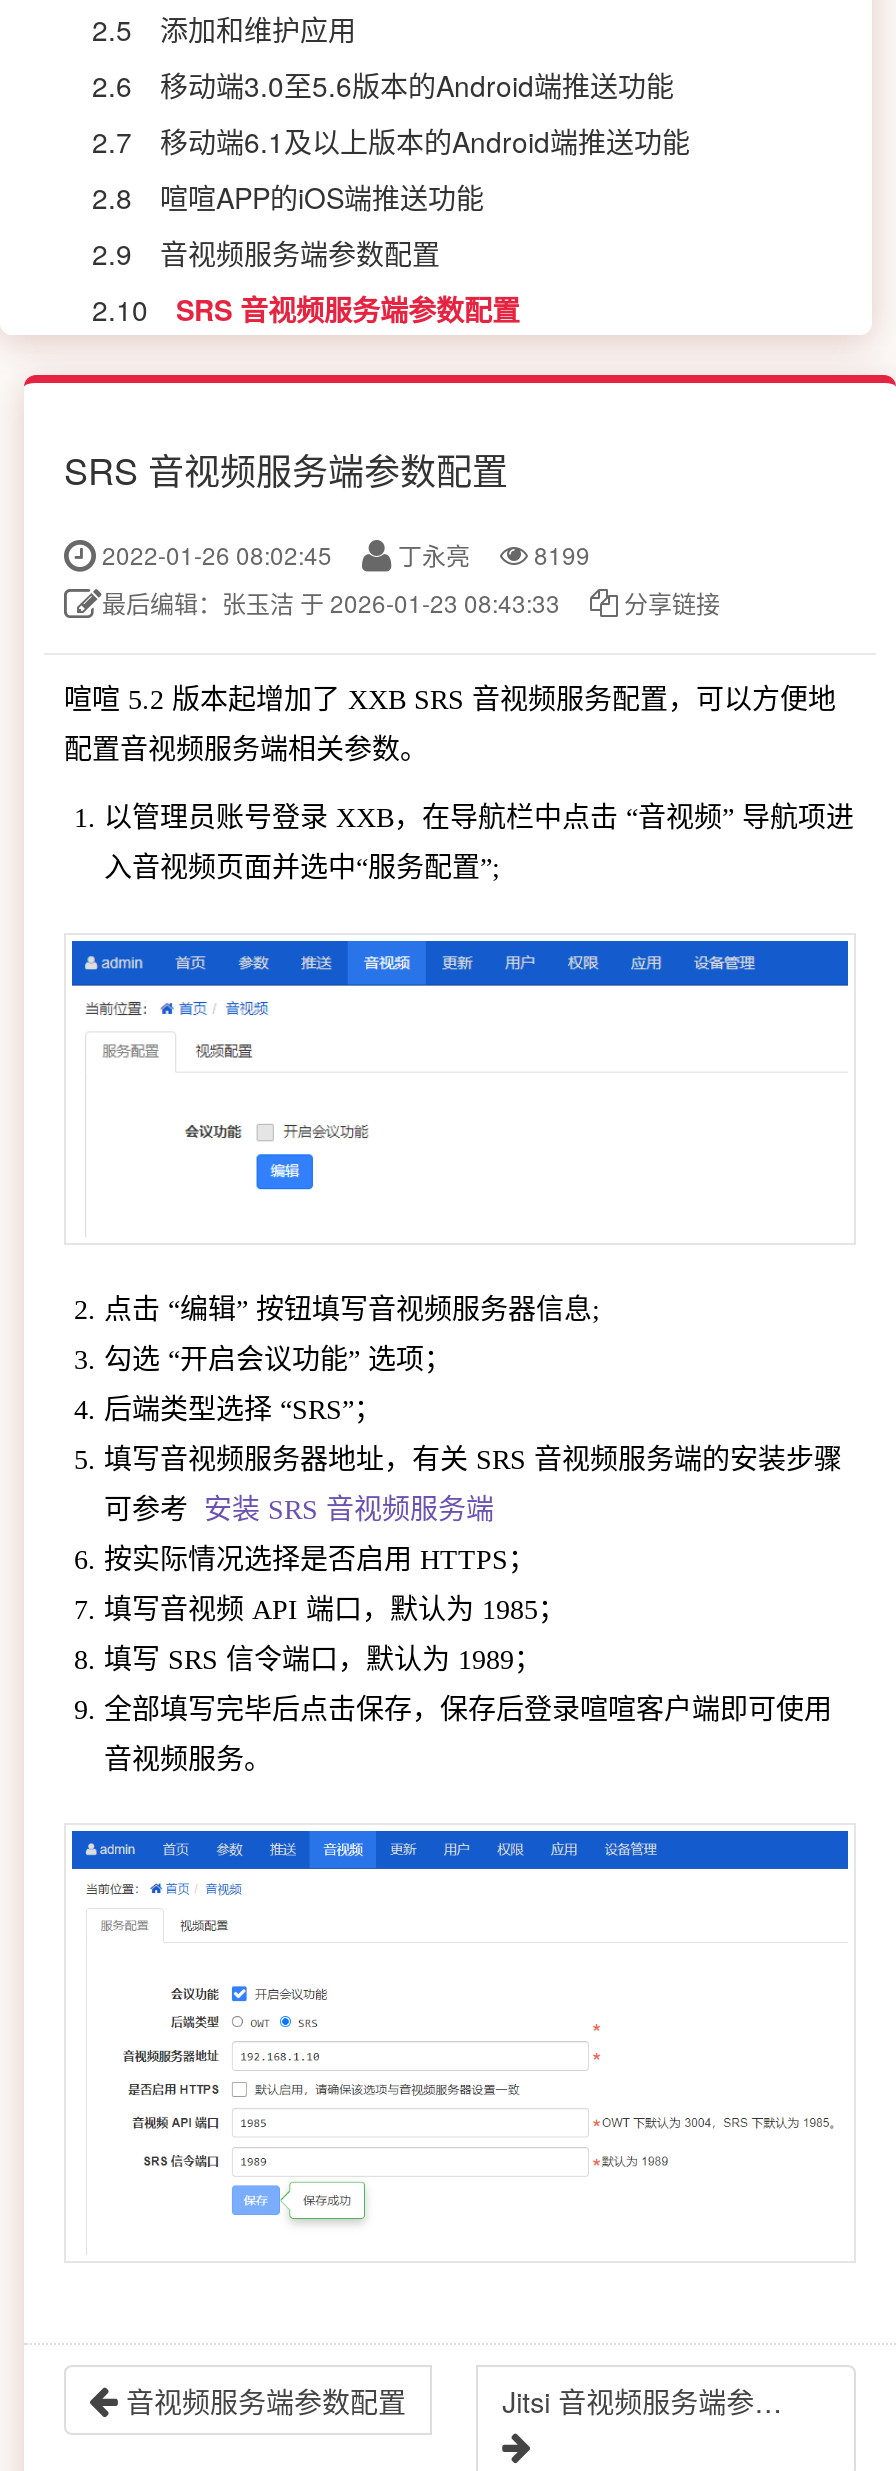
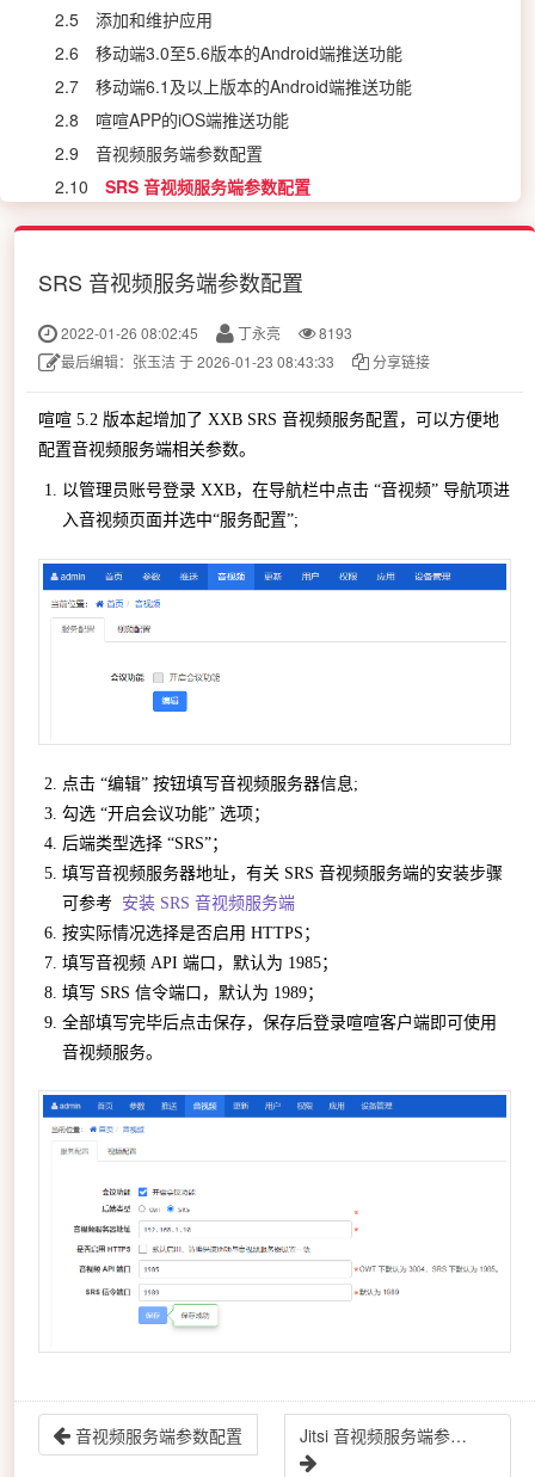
- 2022-01-26 08:02:45 丁永亮 8199
+ 2022-01-26 08:02:45 丁永亮 8193
